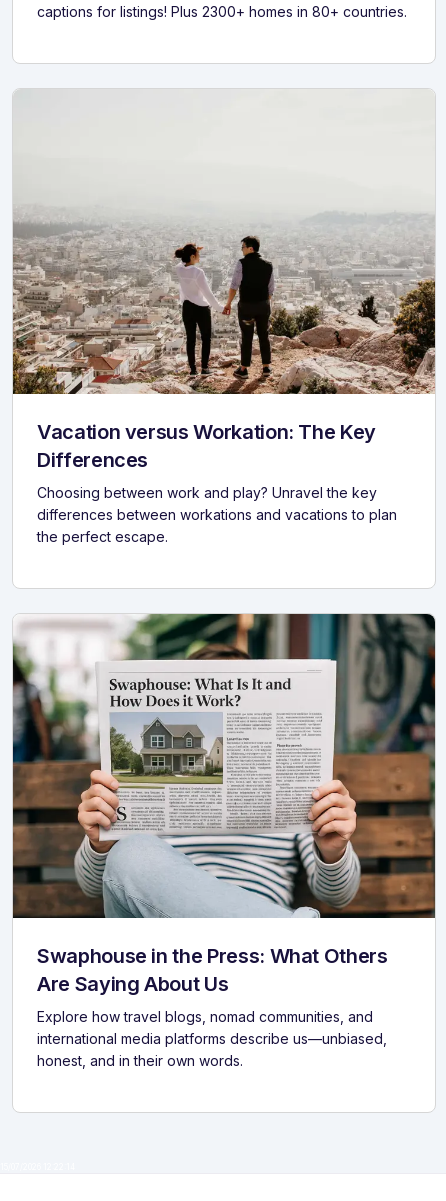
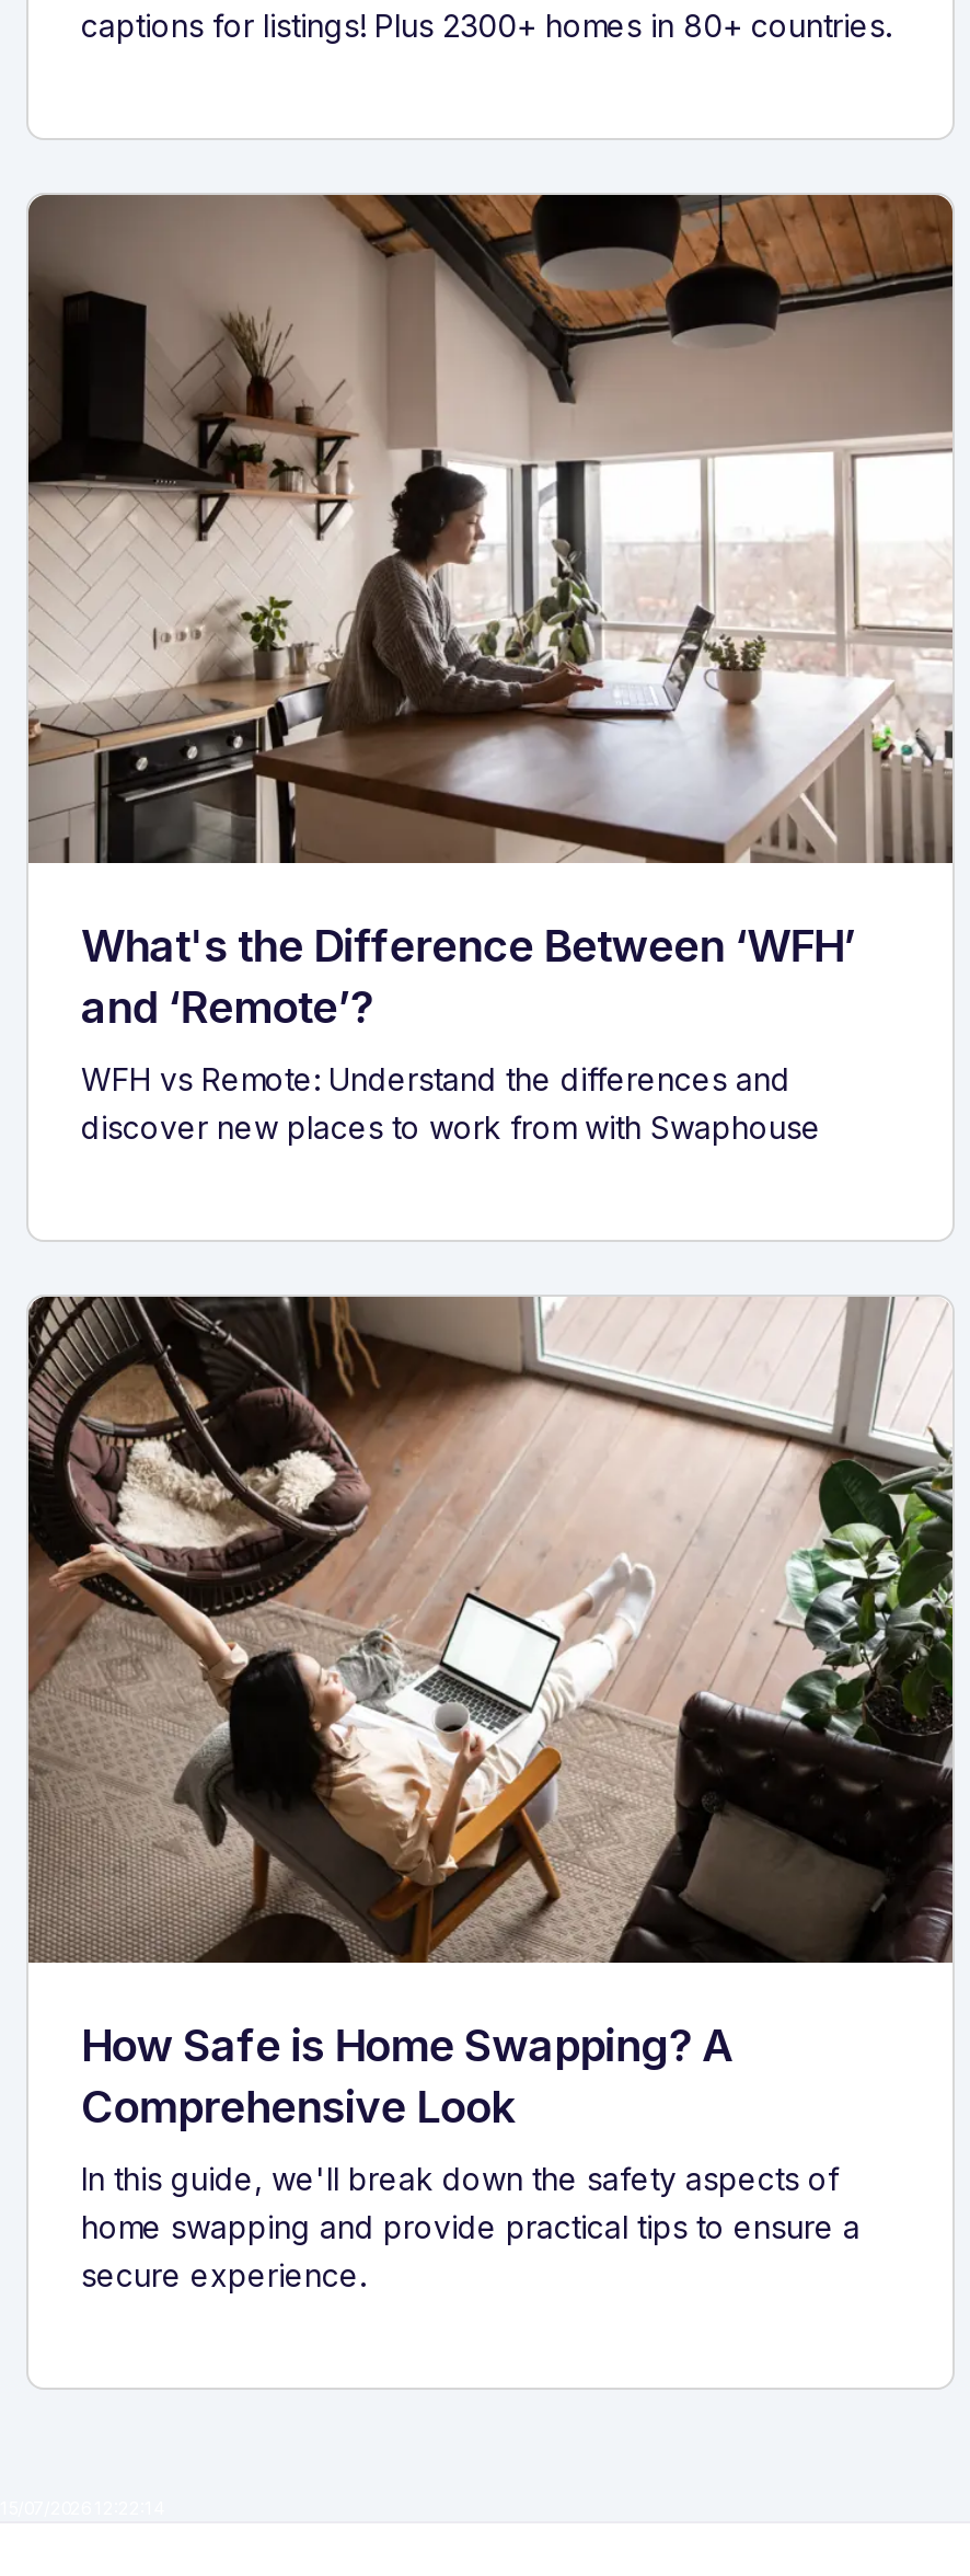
- [image]
- Vacation versus Workation: The Key
- Differences
+ [image]
+ What's the Difference Between ‘WFH’
+ and ‘Remote’?

- Choosing between work and play? Unravel the key
- differences between workations and vacations to plan
- the perfect escape.
+ WFH vs Remote: Understand the differences and
+ discover new places to work from with Swaphouse

- [image]
- Swaphouse in the Press: What Others
- Are Saying About Us
+ [image]
+ How Safe is Home Swapping? A
+ Comprehensive Look

- Explore how travel blogs, nomad communities, and
- international media platforms describe us—unbiased,
- honest, and in their own words.
+ In this guide, we'll break down the safety aspects of
+ home swapping and provide practical tips to ensure a
+ secure experience.
